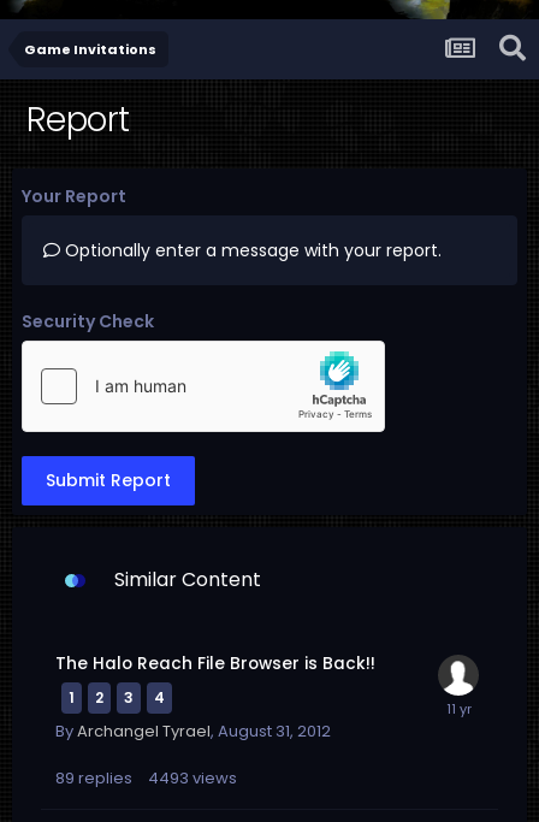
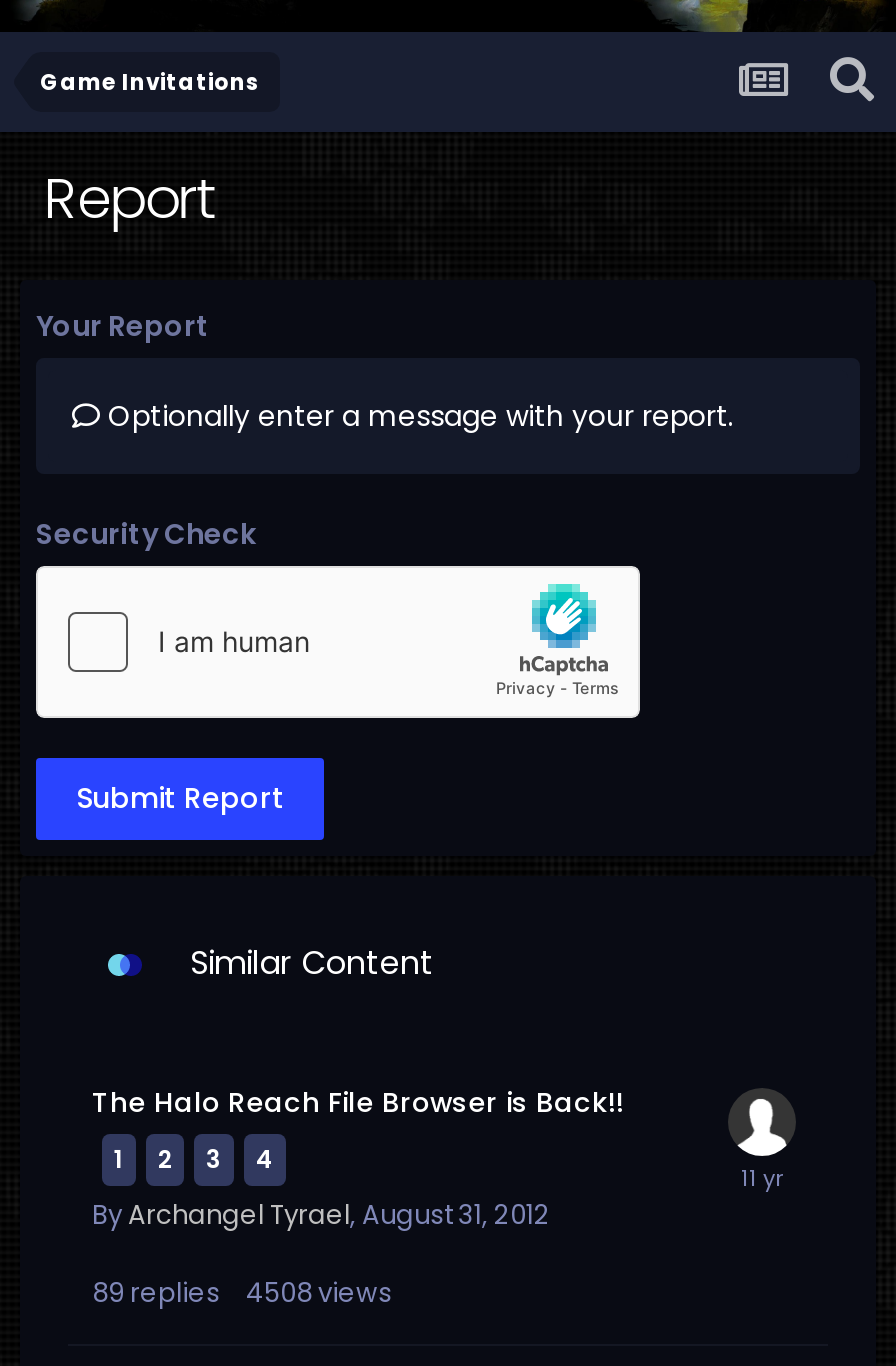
- 89 replies 4493 views
+ 89 replies 4508 views
